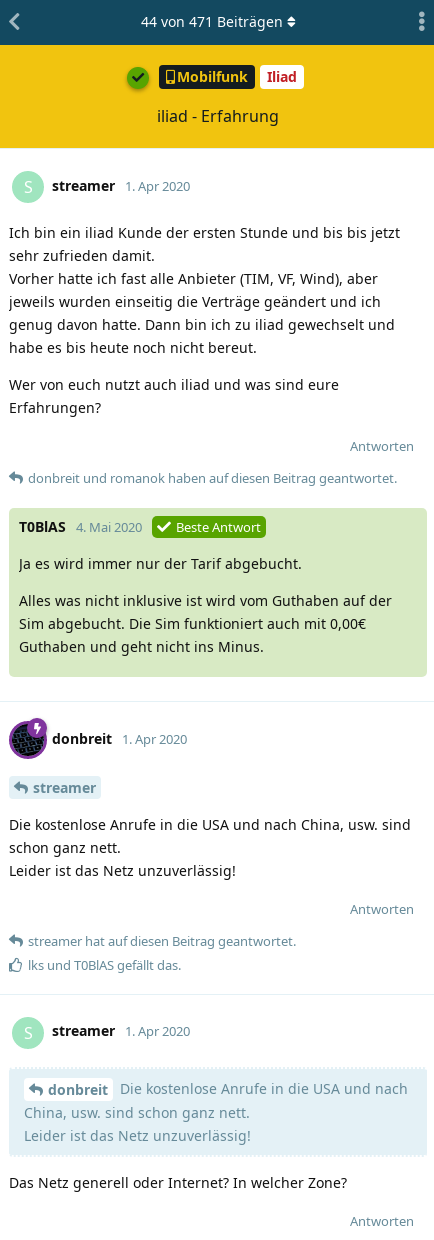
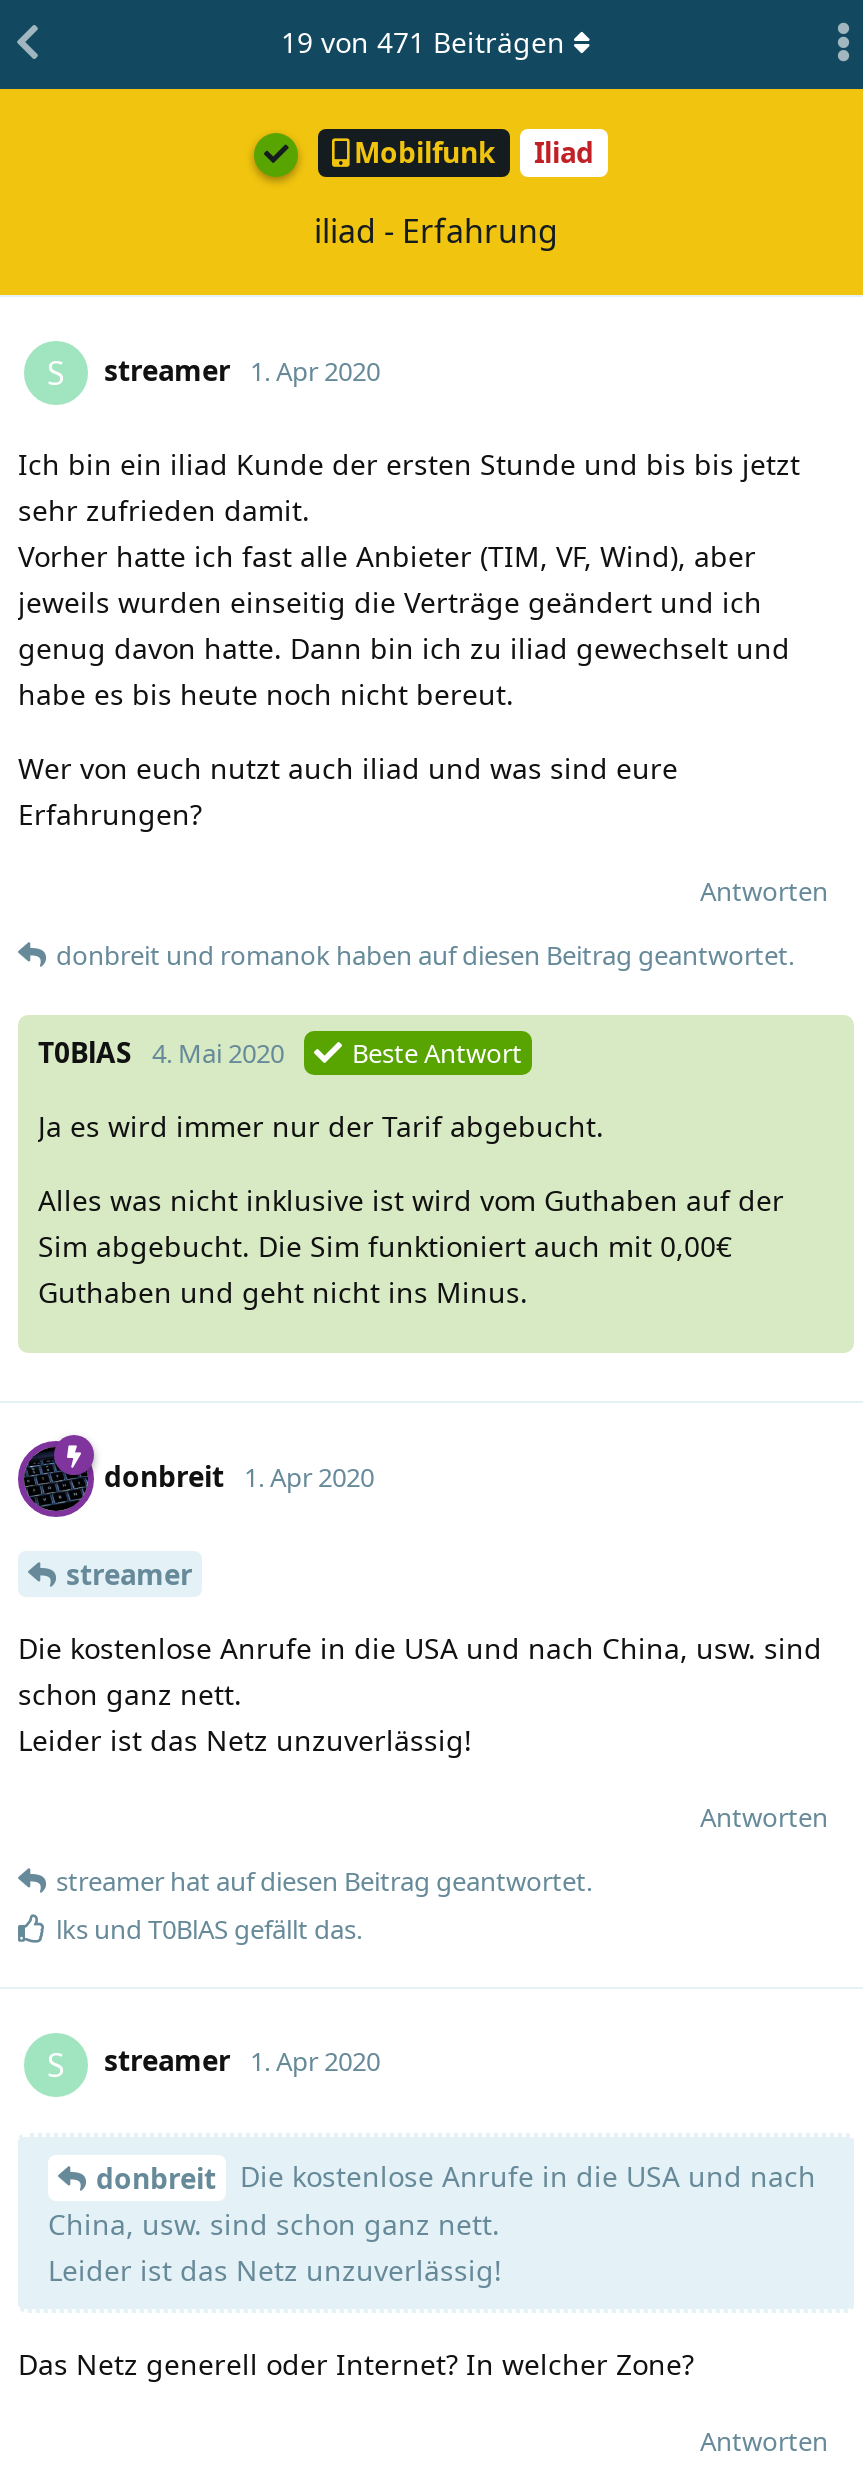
- 44 von 471 Beiträgen
+ 19 von 471 Beiträgen
